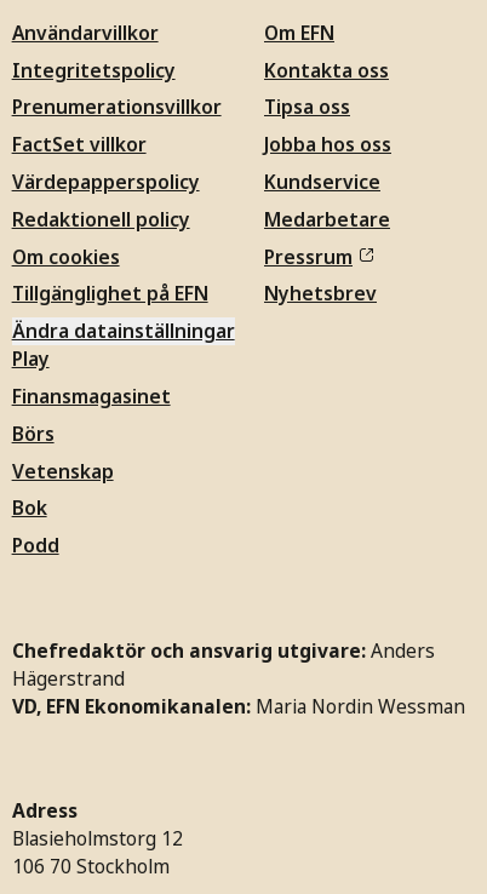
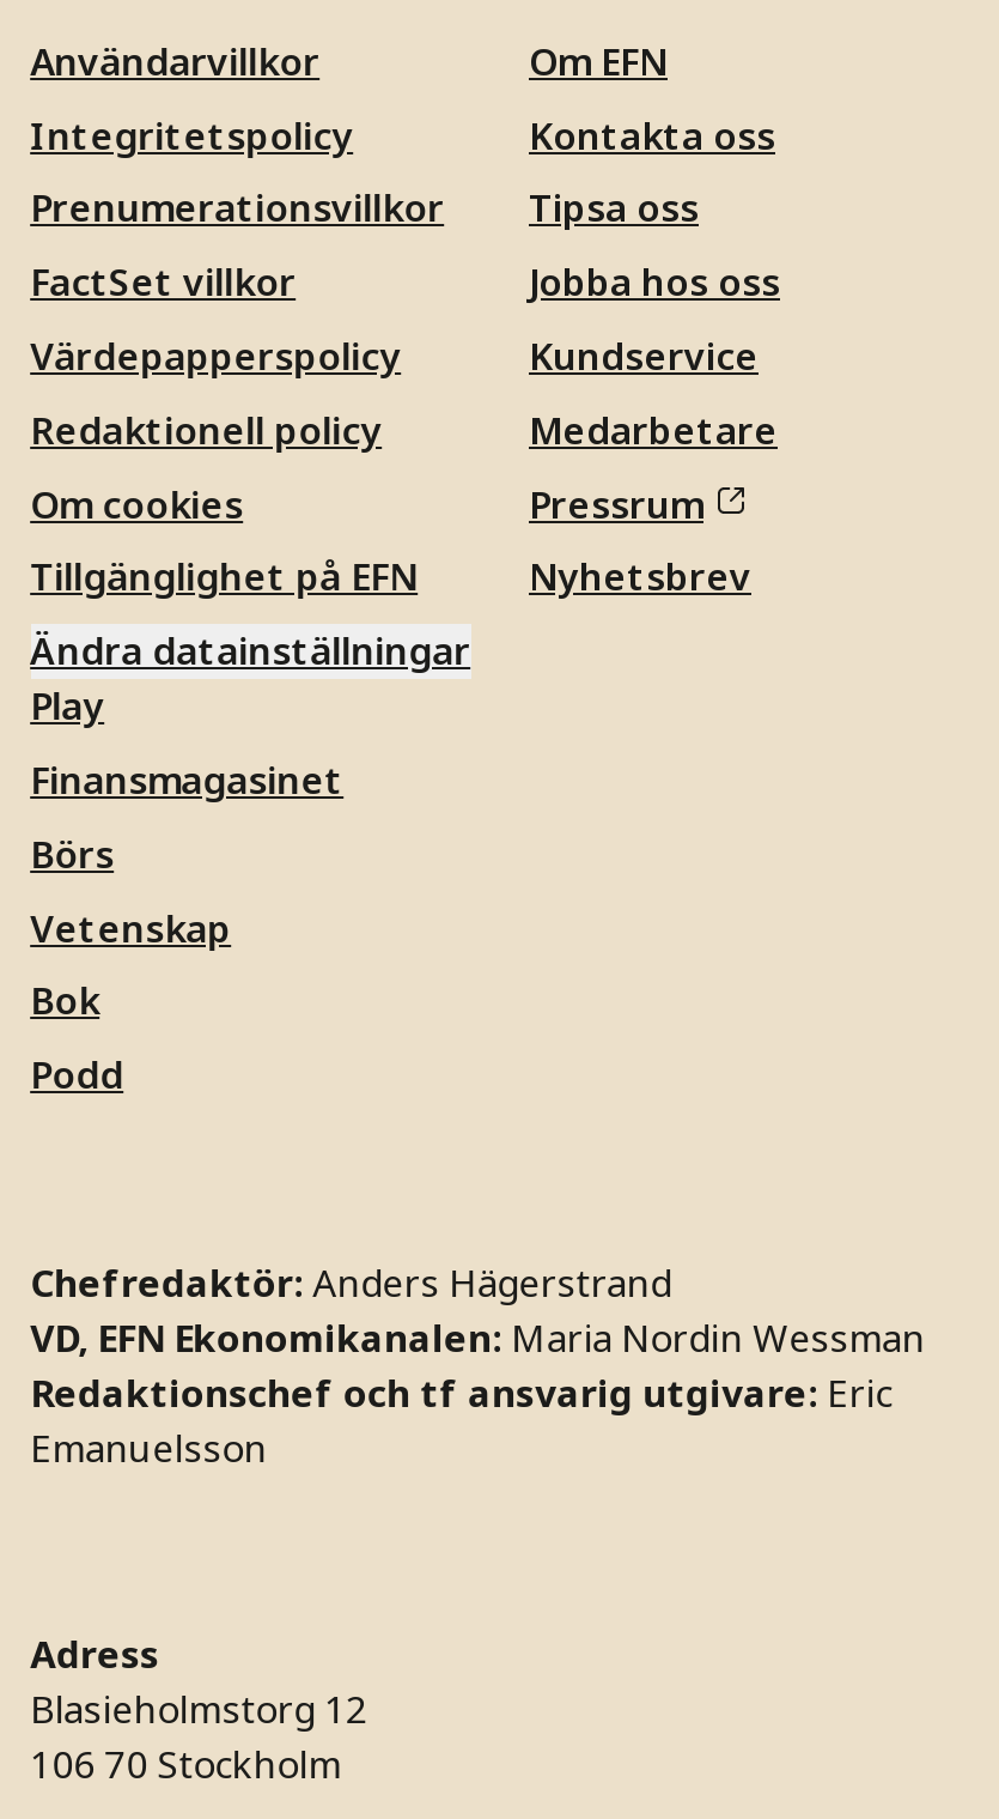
- Chefredaktör och ansvarig utgivare: Anders
- Hägerstrand
+ Chefredaktör: Anders Hägerstrand

moved up: VD, EFN Ekonomikanalen: Maria Nordin Wessman

+ Redaktionschef och tf ansvarig utgivare: Eric
+ Emanuelsson
